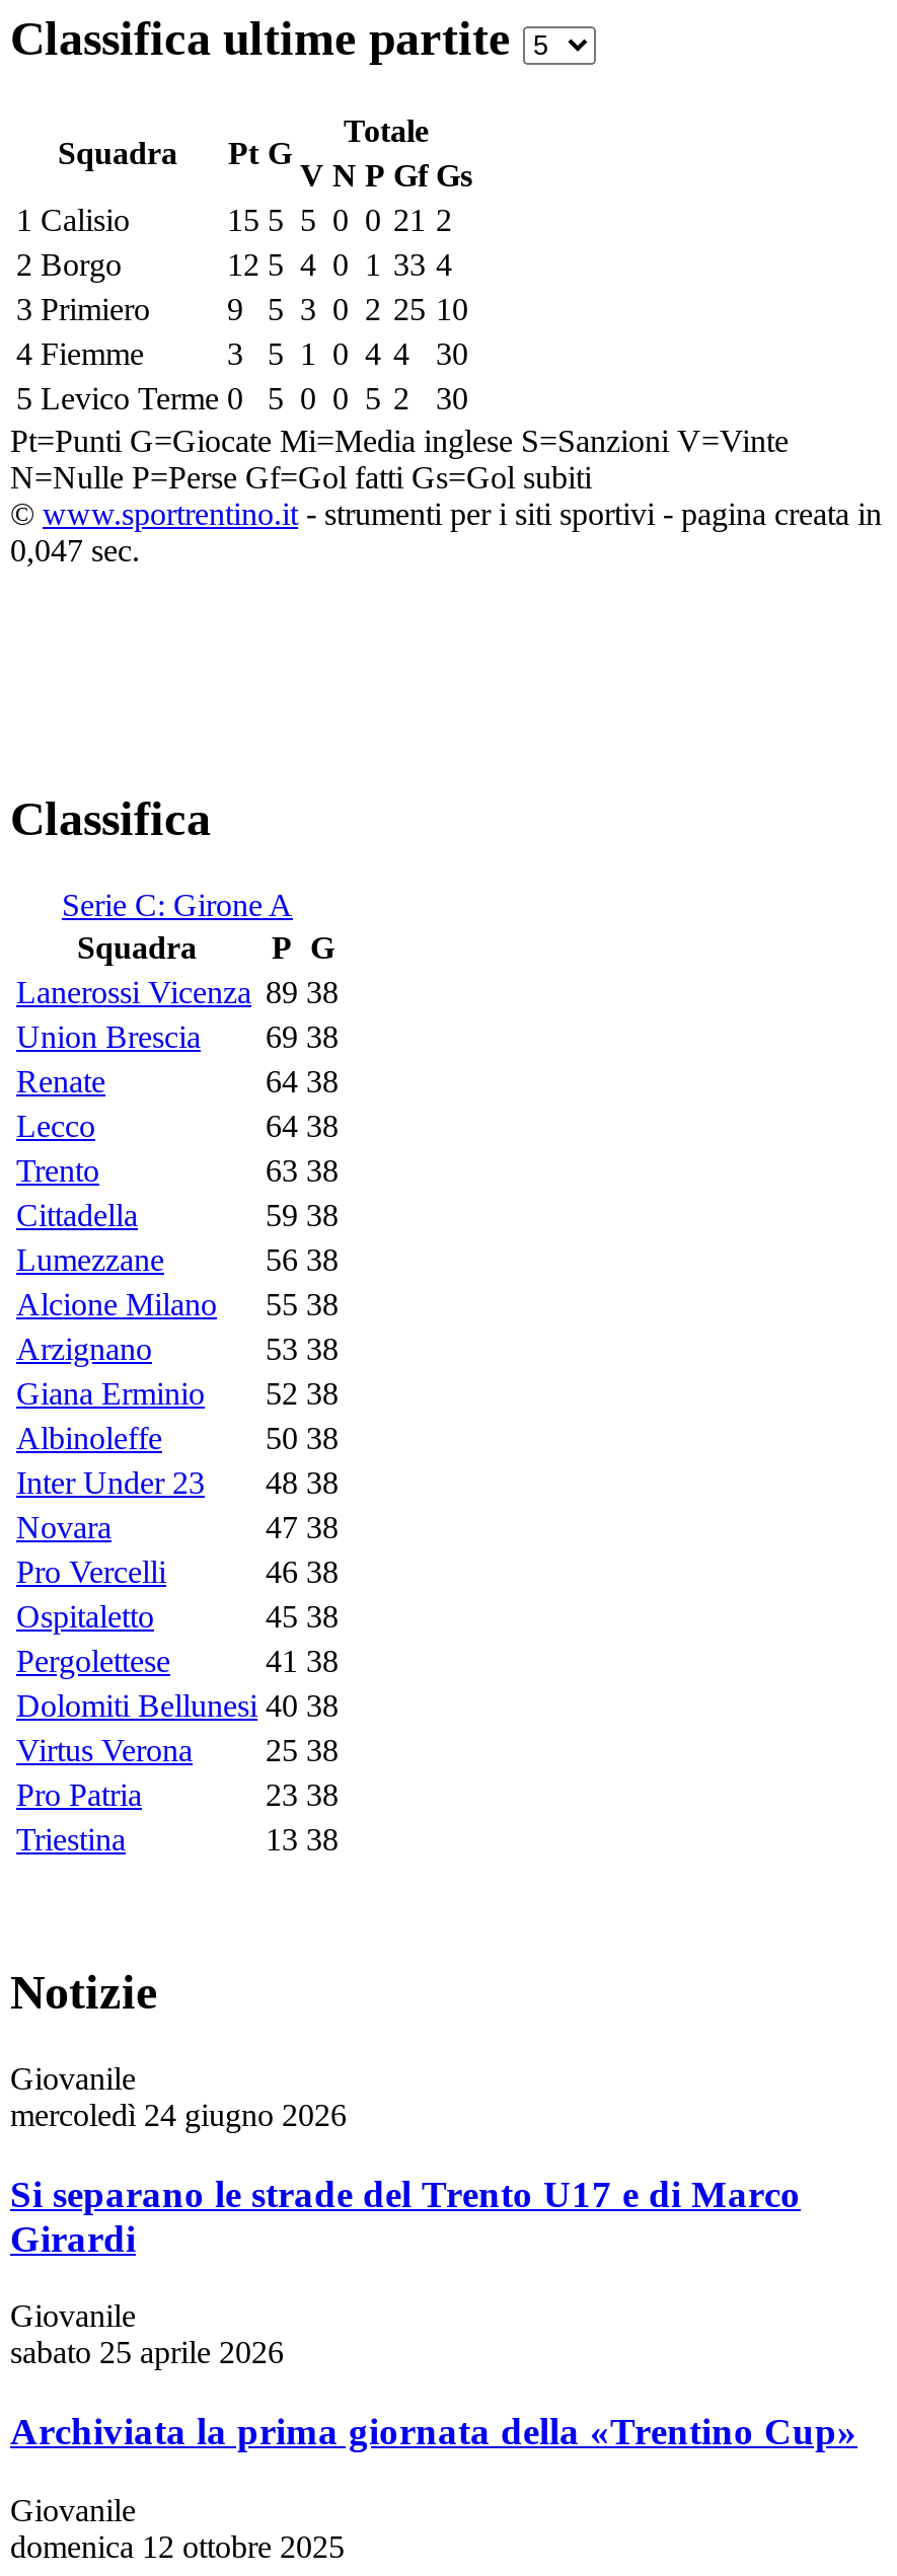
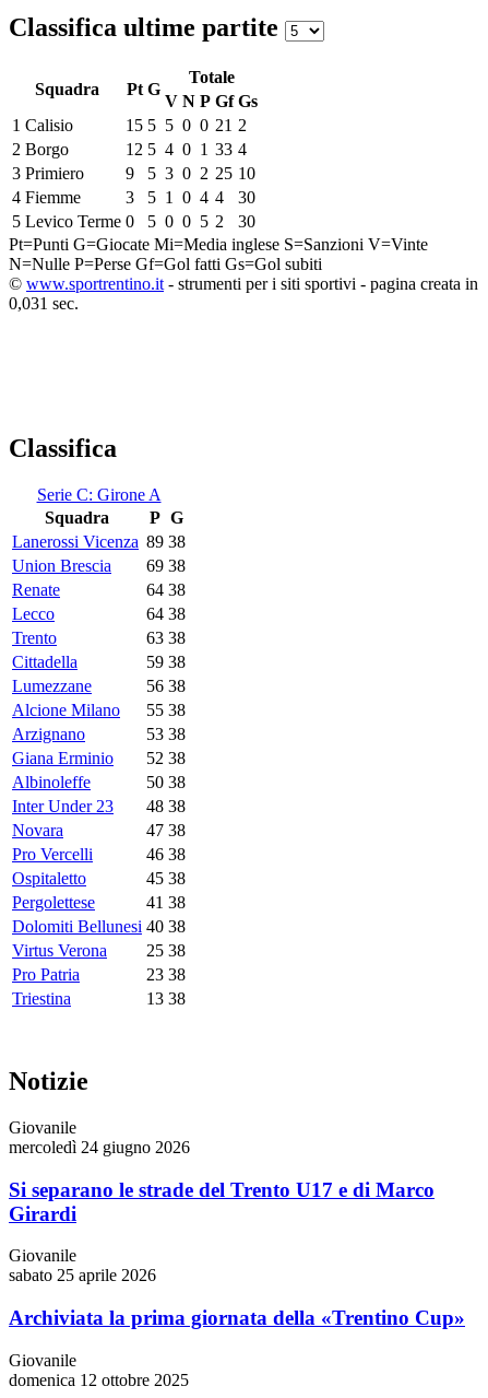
- 0,047 sec.
+ 0,031 sec.
